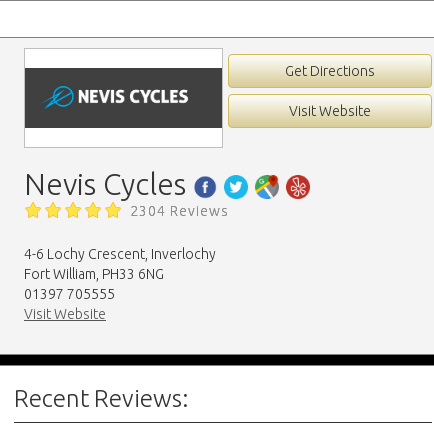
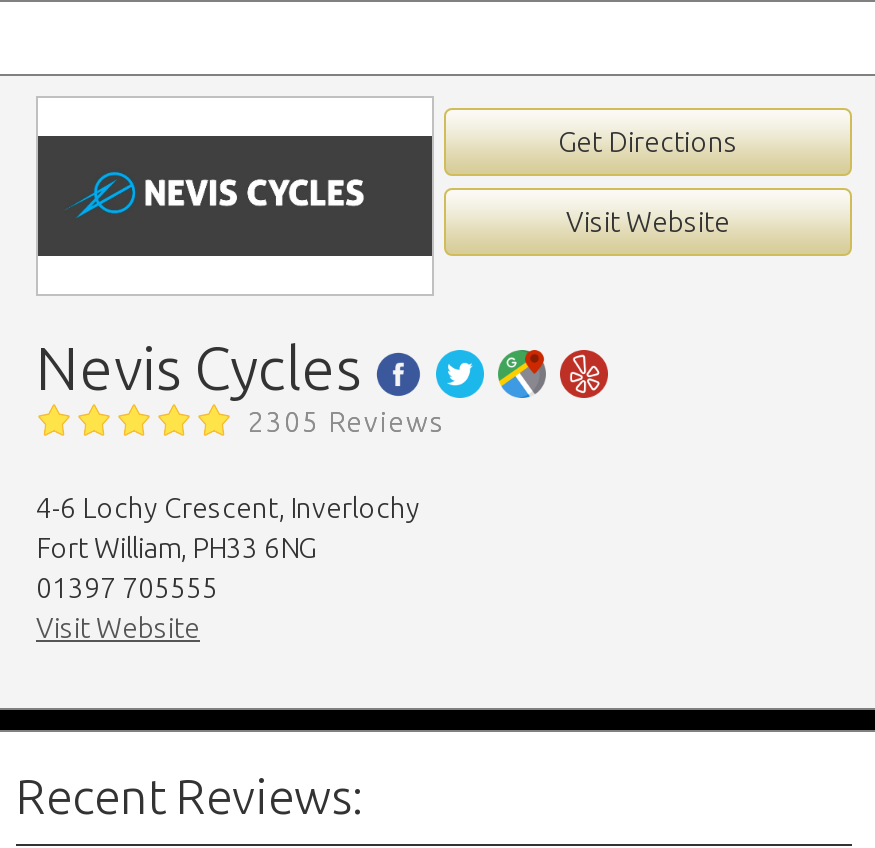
- 2304 Reviews
+ 2305 Reviews
